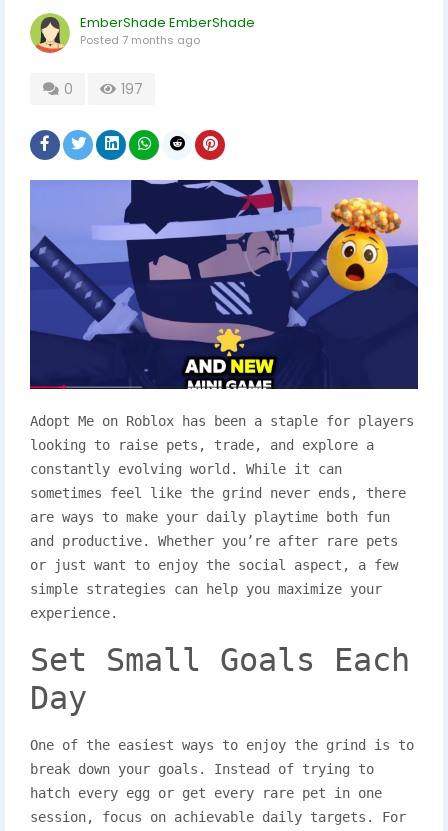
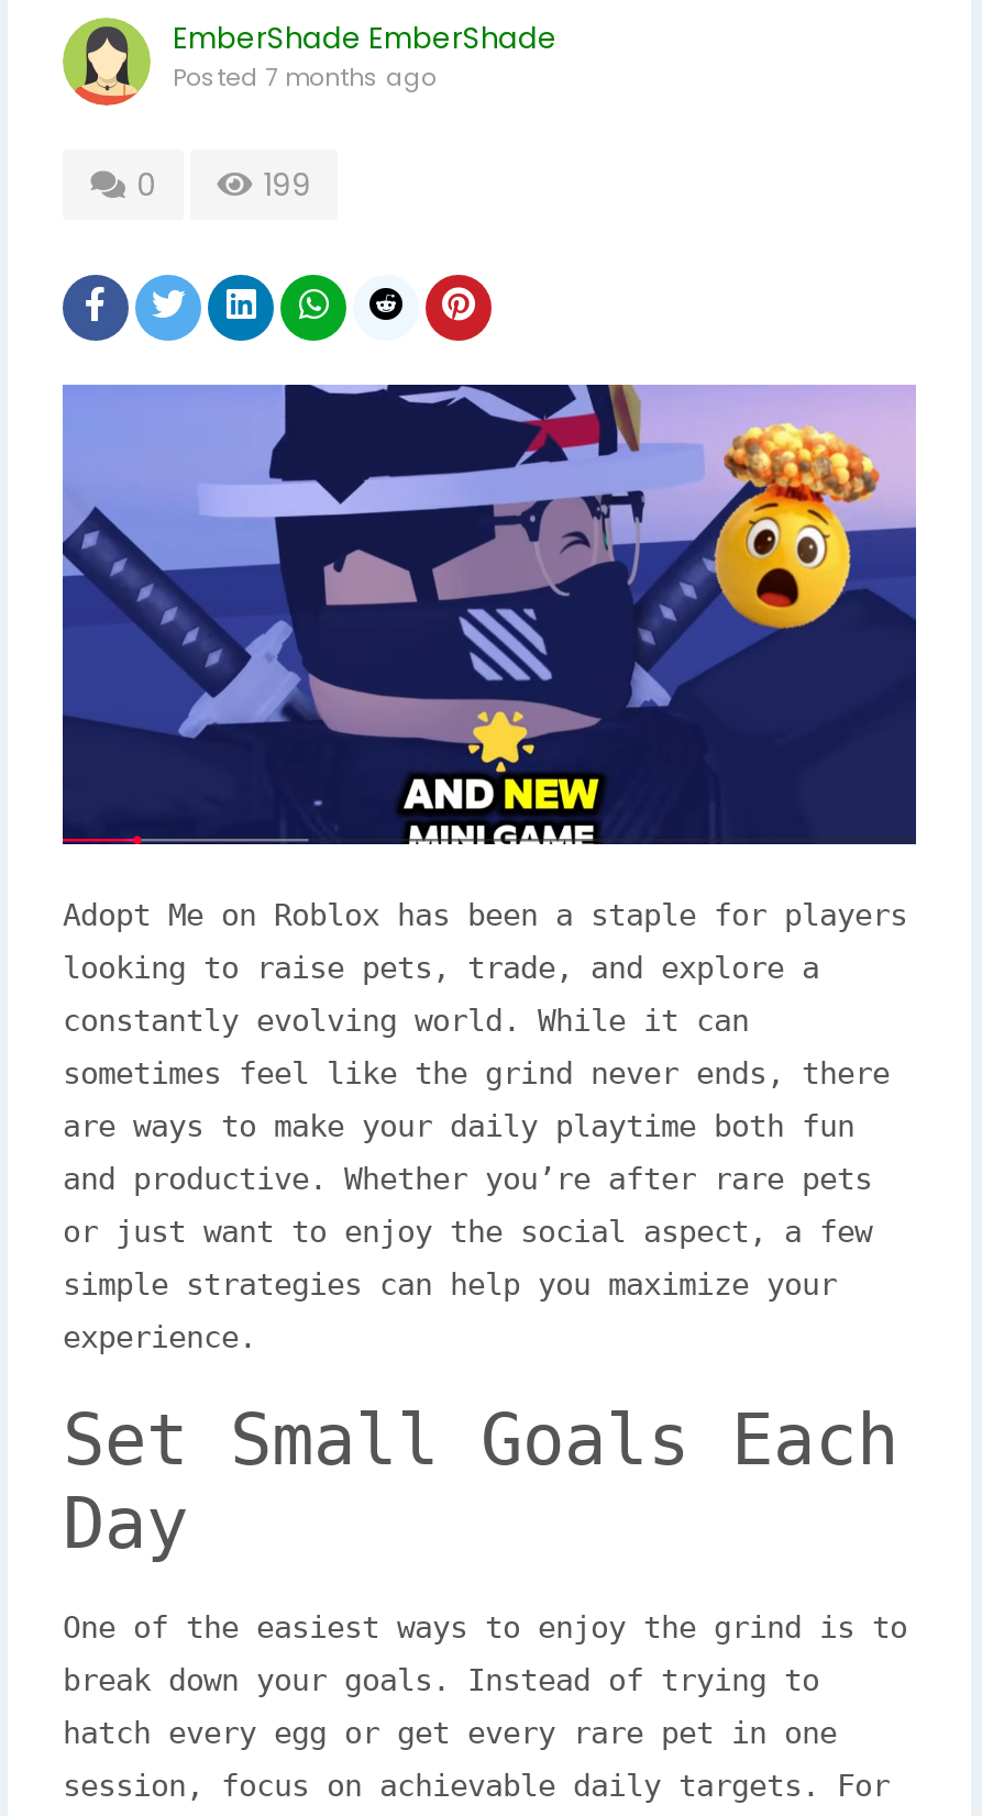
- 197
+ 199
